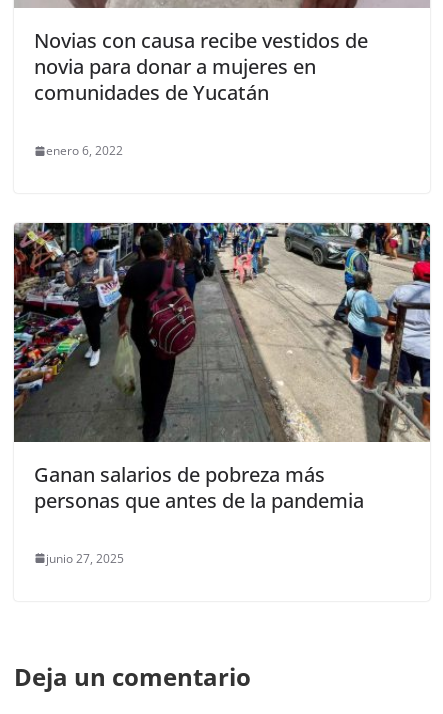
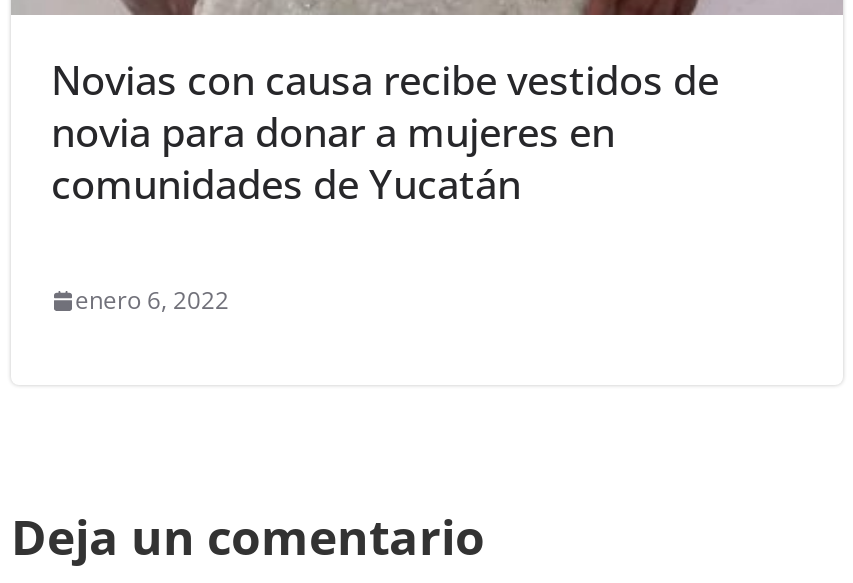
- [image]
- Ganan salarios de pobreza más
- personas que antes de la pandemia
- junio 27, 2025
